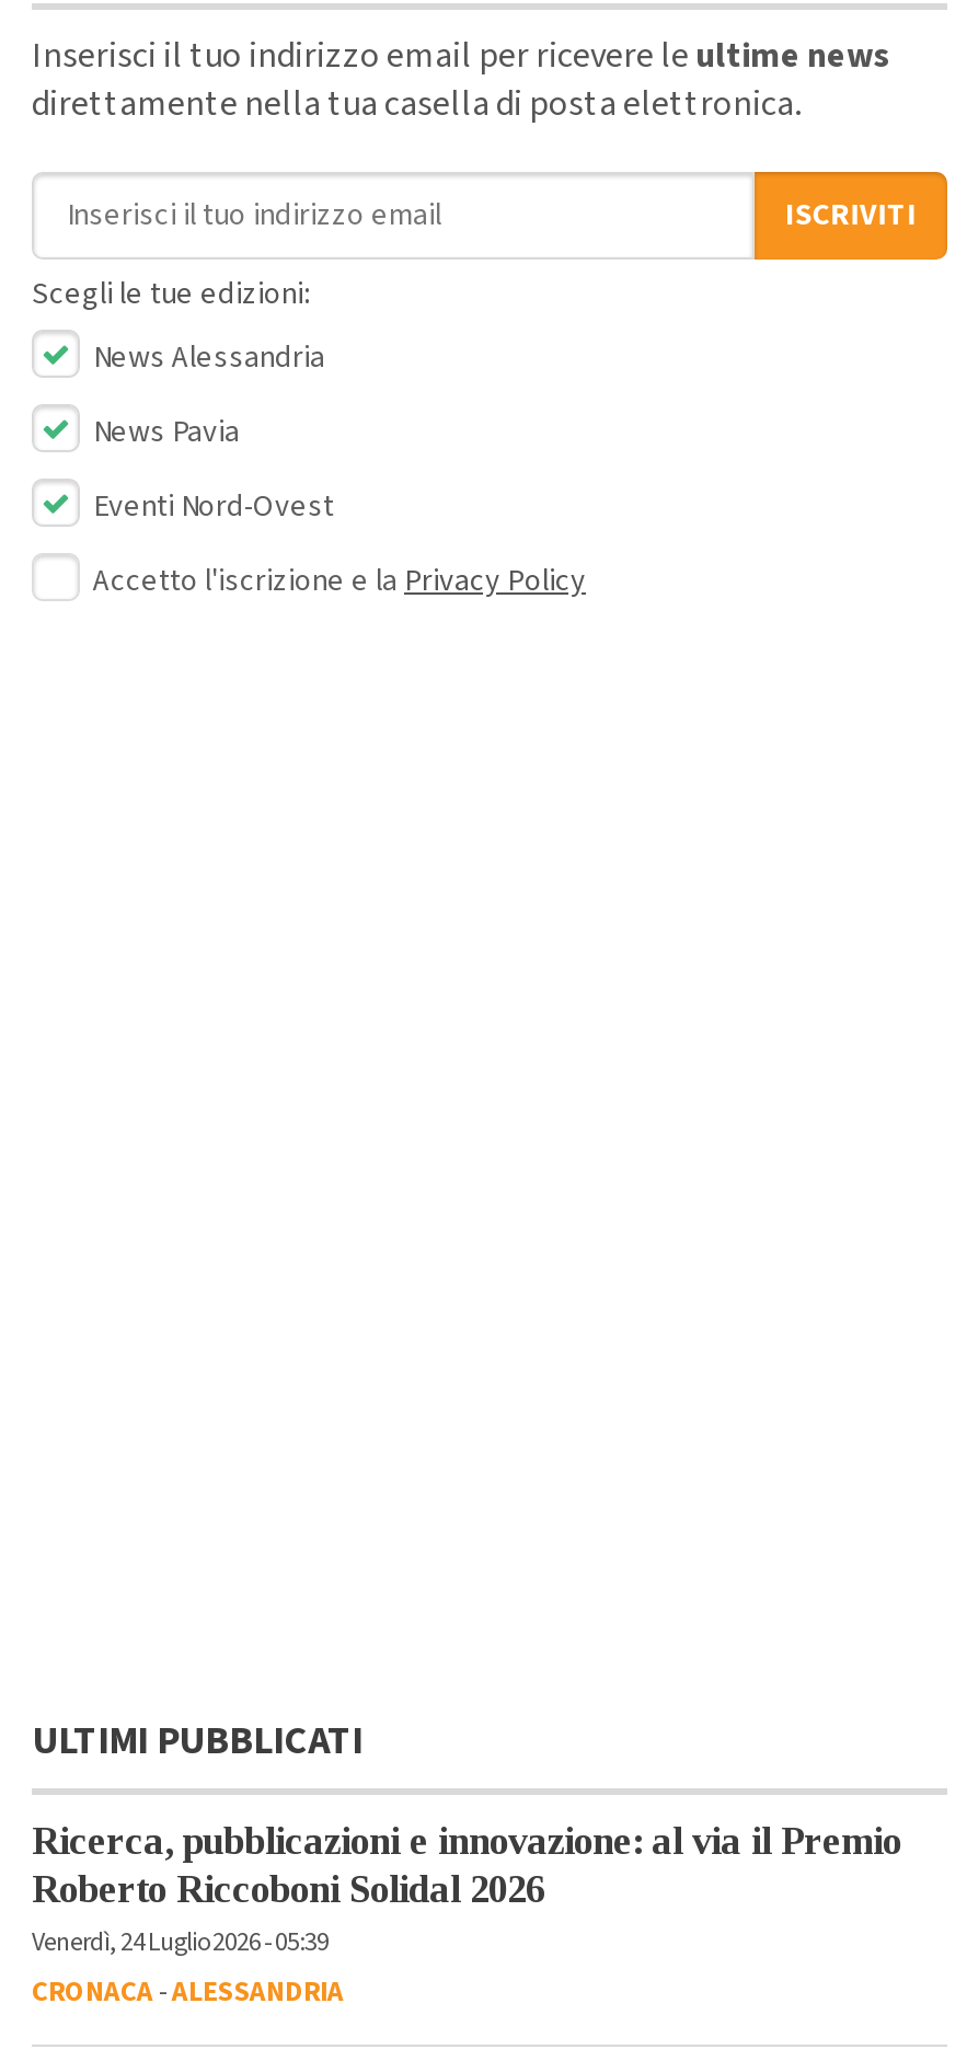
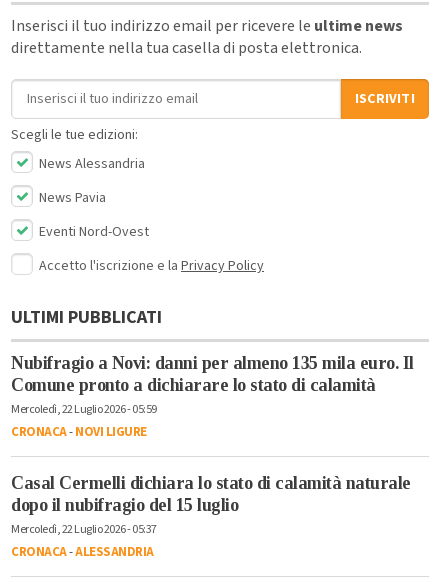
moved up: ULTIMI PUBBLICATI

- Ricerca, pubblicazioni e innovazione: al via il Premio
- Roberto Riccoboni Solidal 2026
- Venerdì, 24 Luglio 2026 - 05:39
+ Nubifragio a Novi: danni per almeno 135 mila euro. Il
+ Comune pronto a dichiarare lo stato di calamità
+ Mercoledì, 22 Luglio 2026 - 05:59
+ CRONACA-NOVI LIGURE
+ Casal Cermelli dichiara lo stato di calamità naturale
+ dopo il nubifragio del 15 luglio
+ Mercoledì, 22 Luglio 2026 - 05:37
